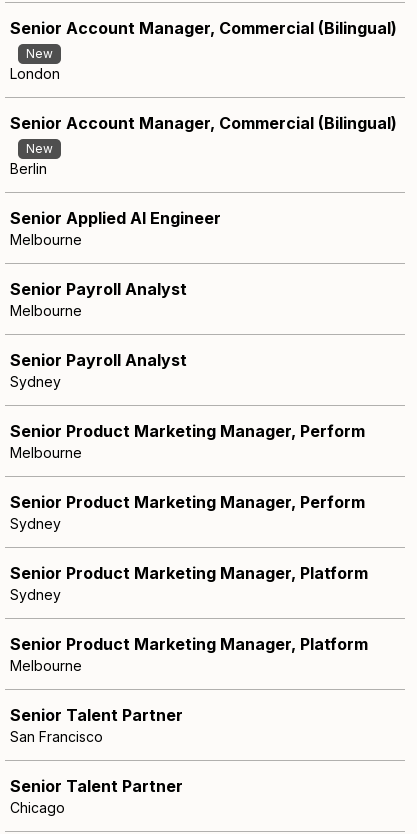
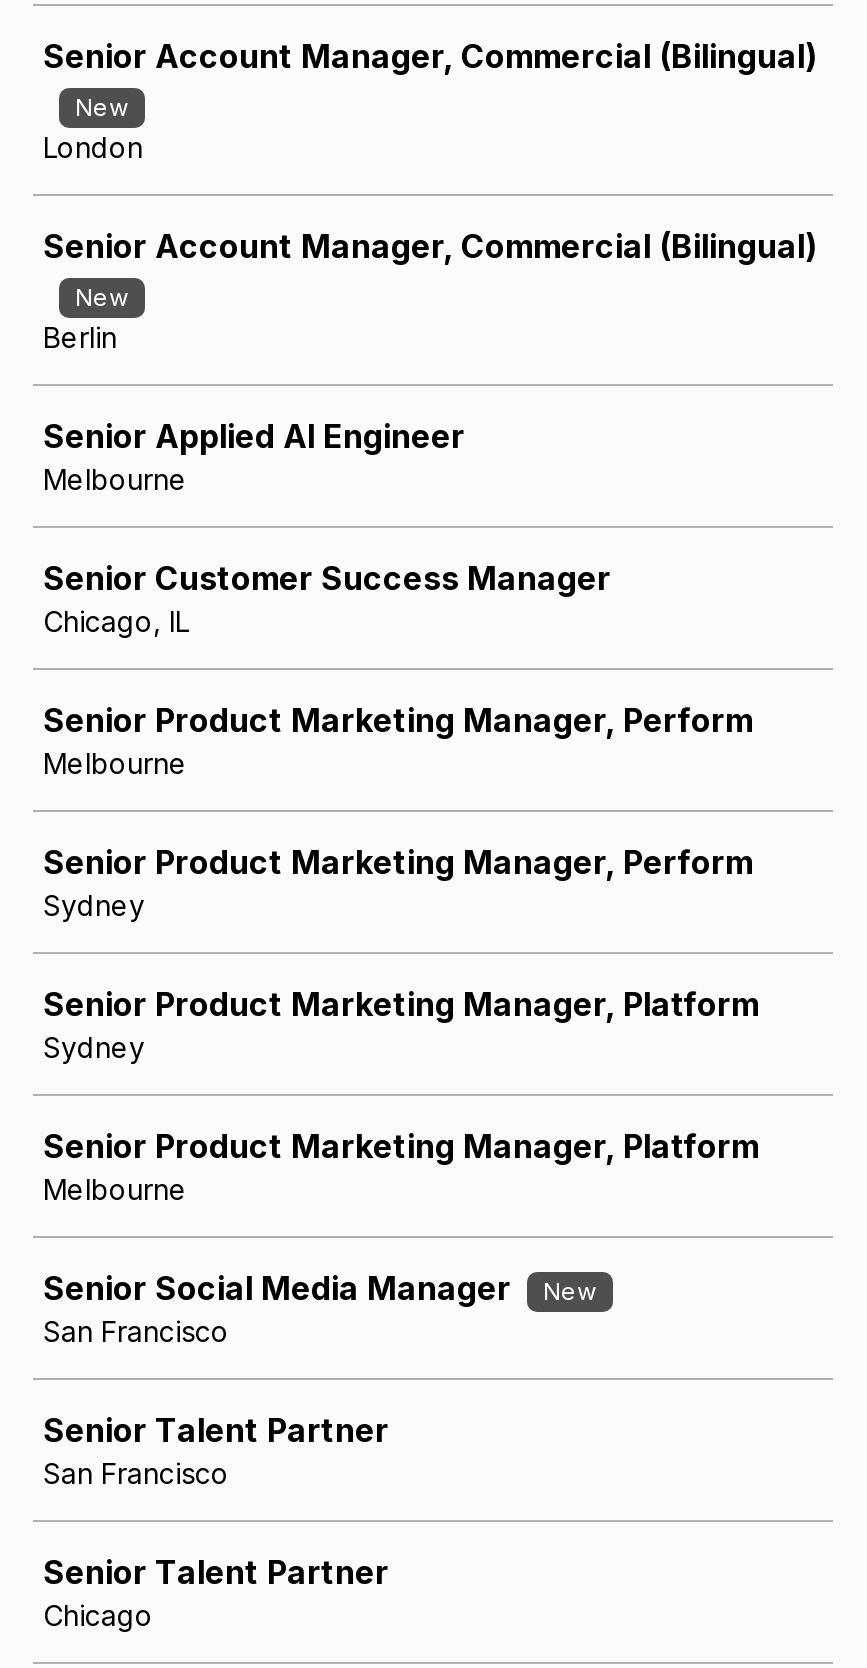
- Senior Payroll Analyst
- Melbourne
- Senior Payroll Analyst
- Sydney
+ Senior Customer Success Manager
+ Chicago, IL

moved up: Senior Product Marketing Manager, Perform | Melbourne | Senior Product Marketing Manager, Perform | Sydney | Senior Product Marketing Manager, Platform | Sydney | Senior Product Marketing Manager, Platform | Melbourne

+ Senior Social Media Manager
+ New
+ San Francisco
